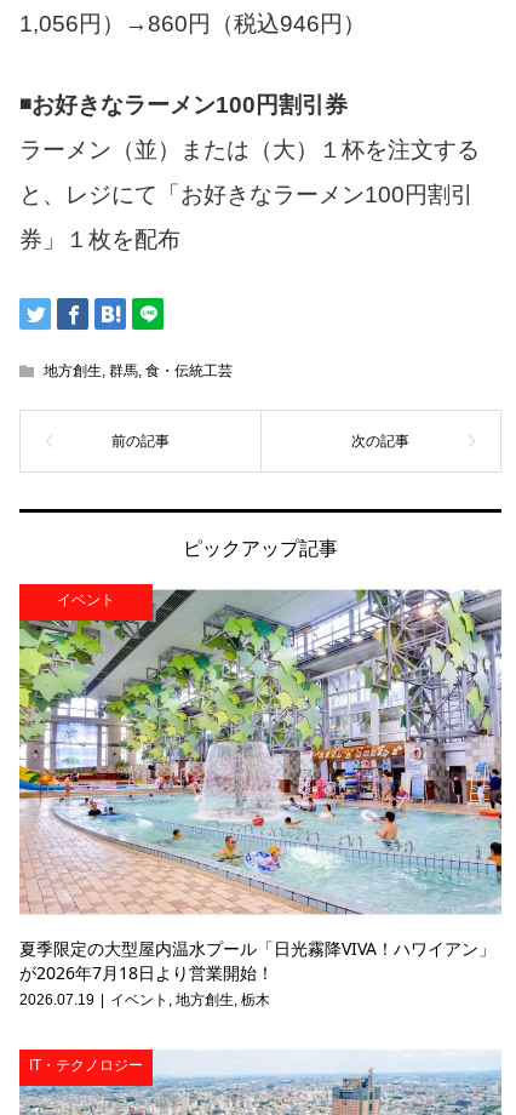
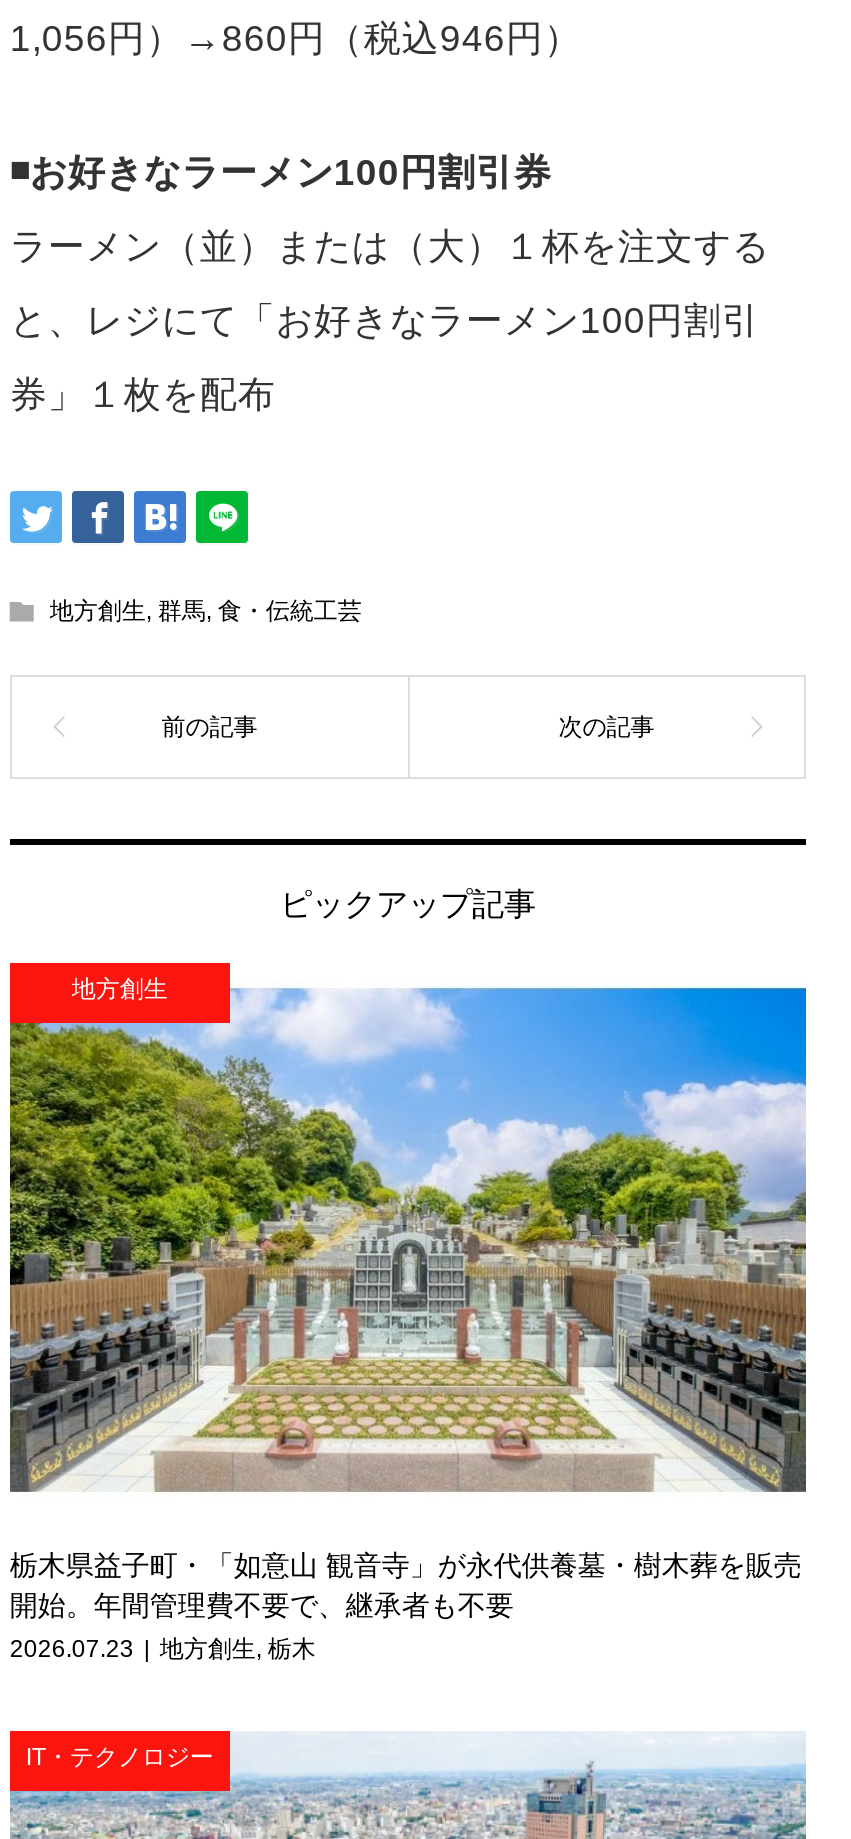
- [image]
- イベント
+ [image]
+ 地方創生

- 夏季限定の大型屋内温水プール「日光霧降VIVA！ハワイアン」
- が2026年7月18日より営業開始！
- 2026.07.19
- イベント,地方創生,栃木
+ 栃木県益子町・「如意山 観音寺」が永代供養墓・樹木葬を販売
+ 開始。年間管理費不要で、継承者も不要
+ 2026.07.23
+ 地方創生,栃木
